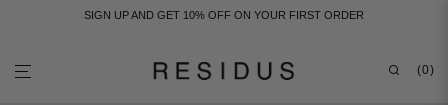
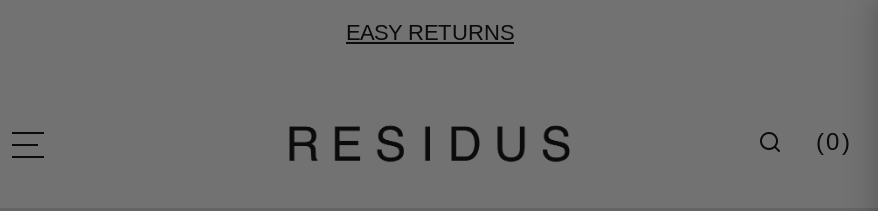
- SIGN UP AND GET 10% OFF ON YOUR FIRST ORDER
+ EASY RETURNS
